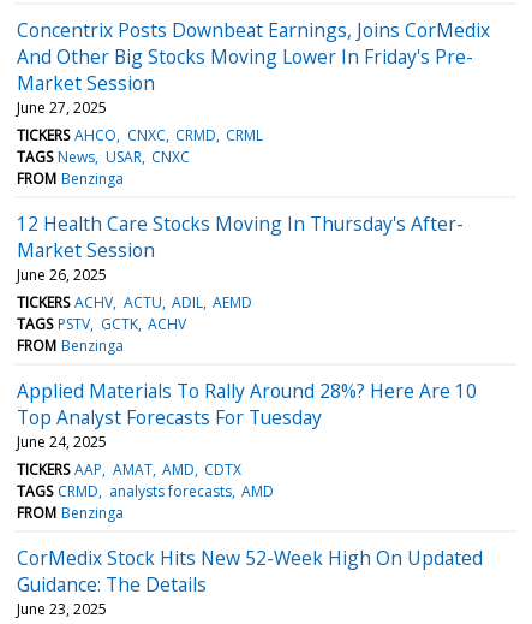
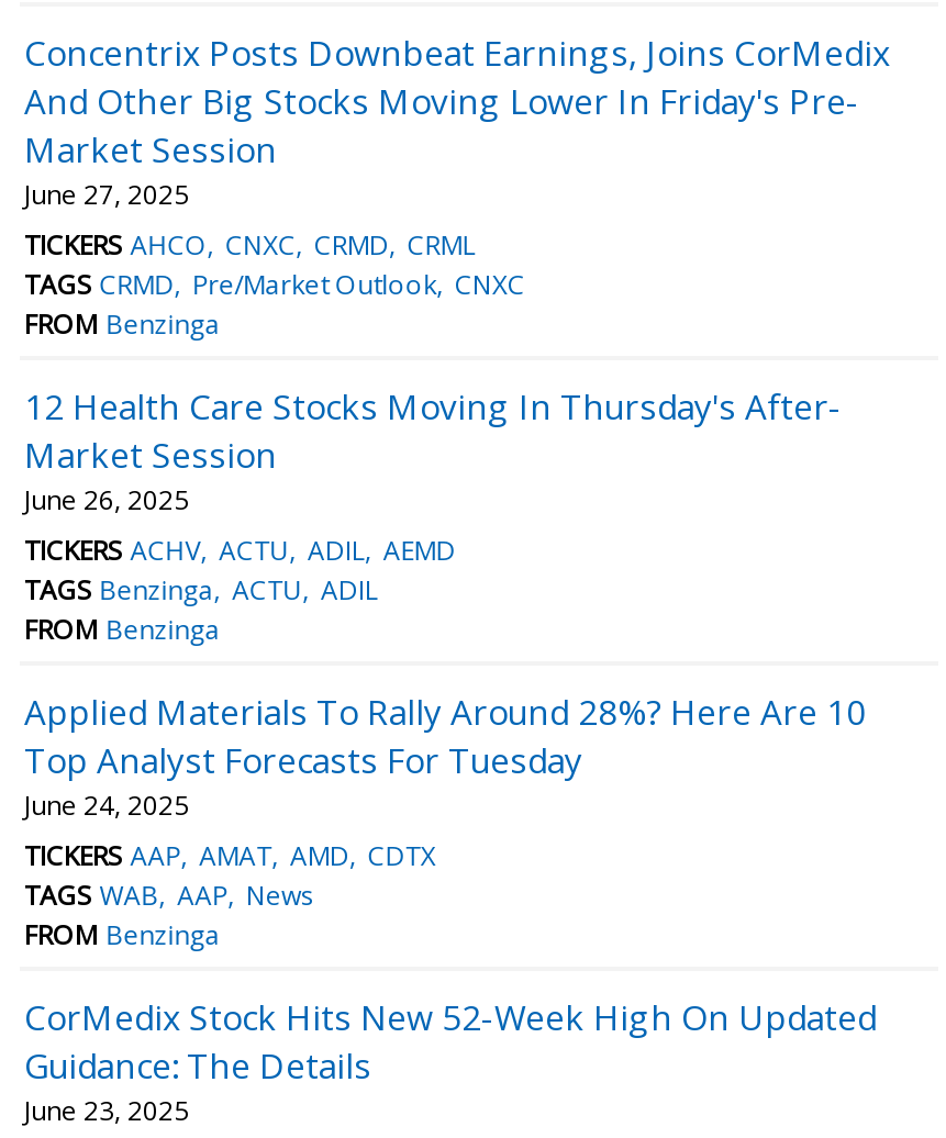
- TAGS News USAR CNXC
+ TAGS CRMD Pre/Market Outlook CNXC

- TAGS PSTV GCTK ACHV
+ TAGS Benzinga ACTU ADIL

- TAGS CRMD analysts forecasts AMD
+ TAGS WAB AAP News
